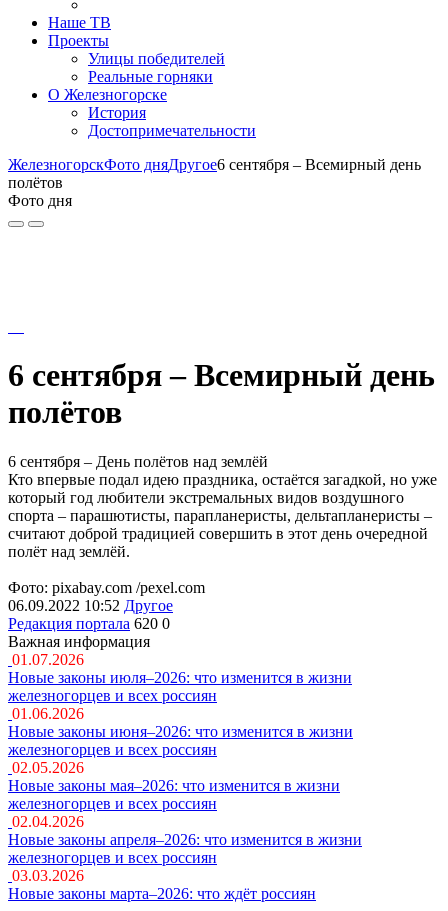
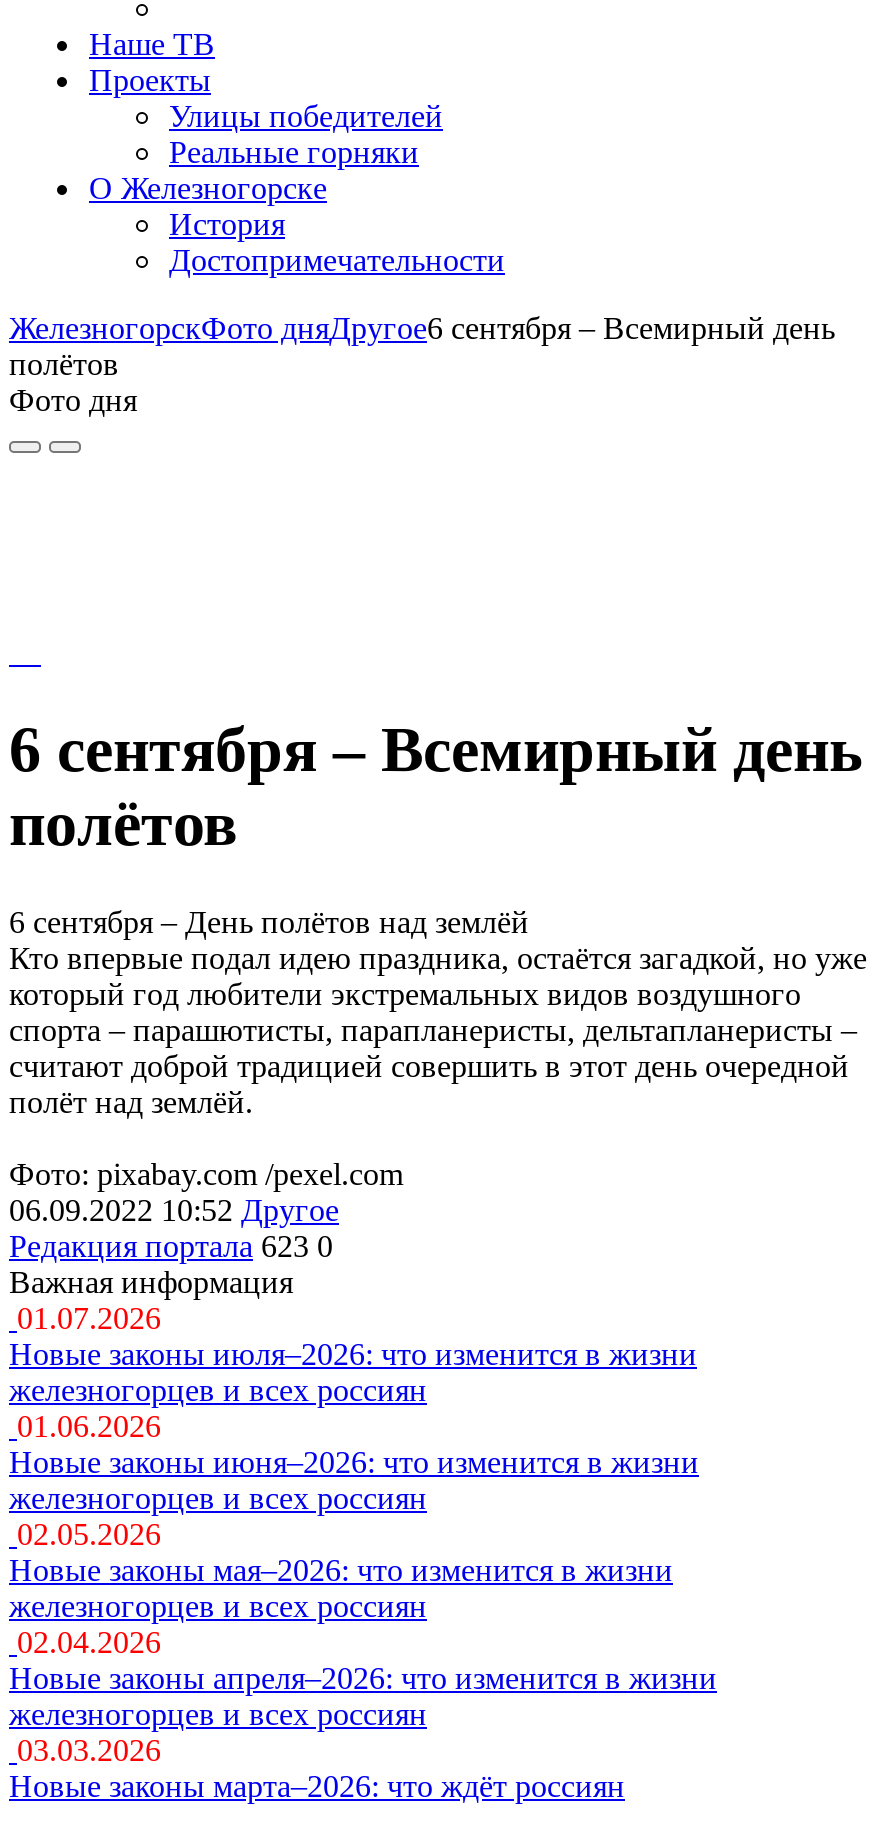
- Редакция портала 620 0
+ Редакция портала 623 0
